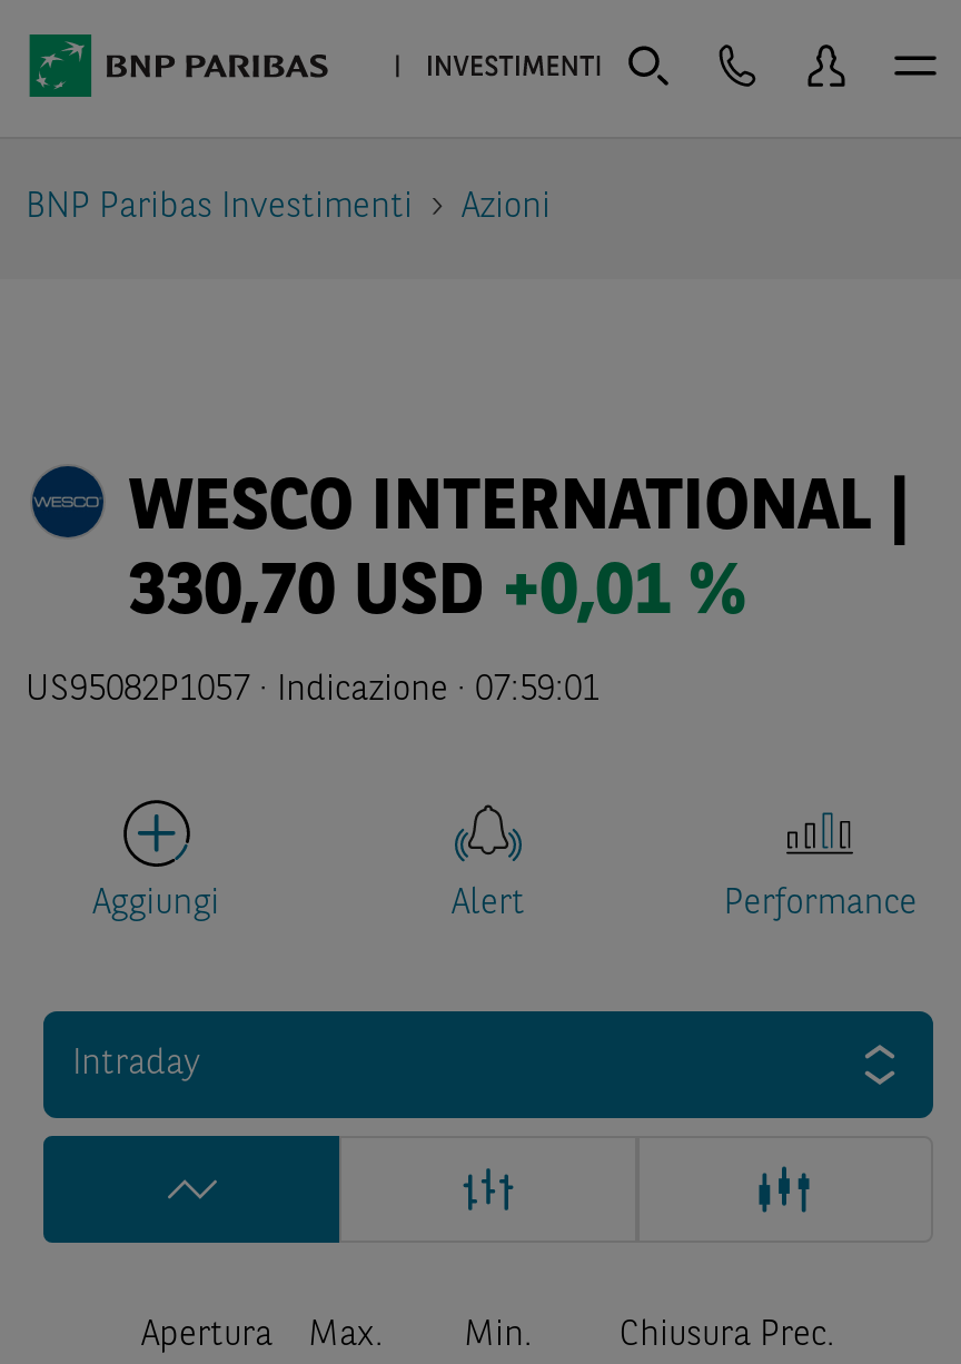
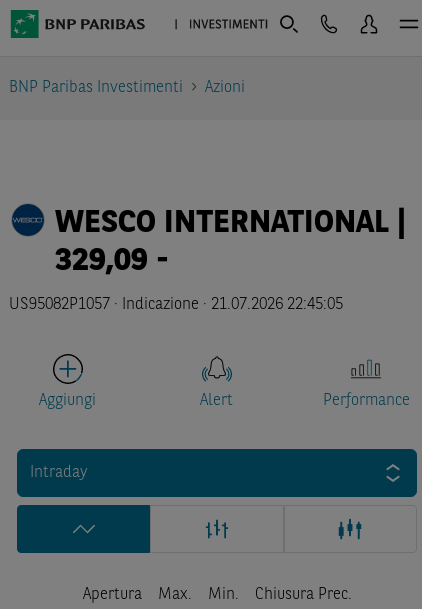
- 330,70 USD +0,01 %
+ 329,09 -

- US95082P1057 · Indicazione · 07:59:01
+ US95082P1057 · Indicazione · 21.07.2026 22:45:05
